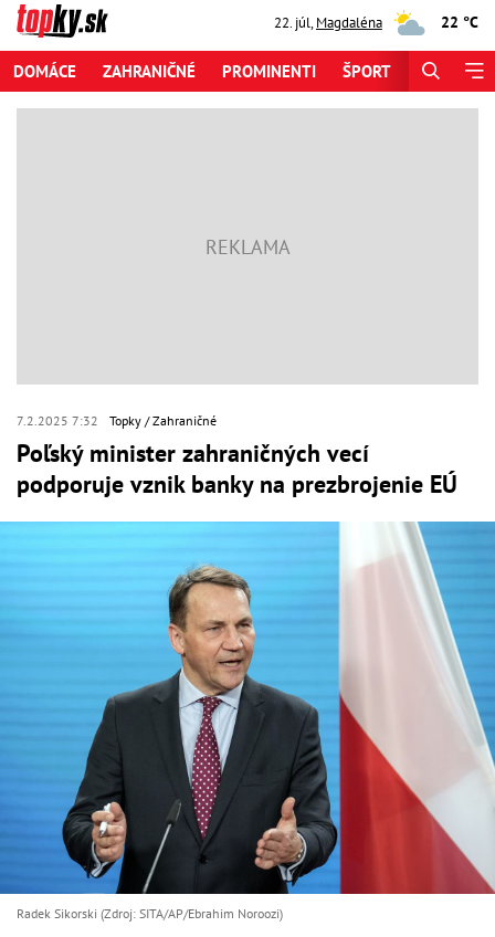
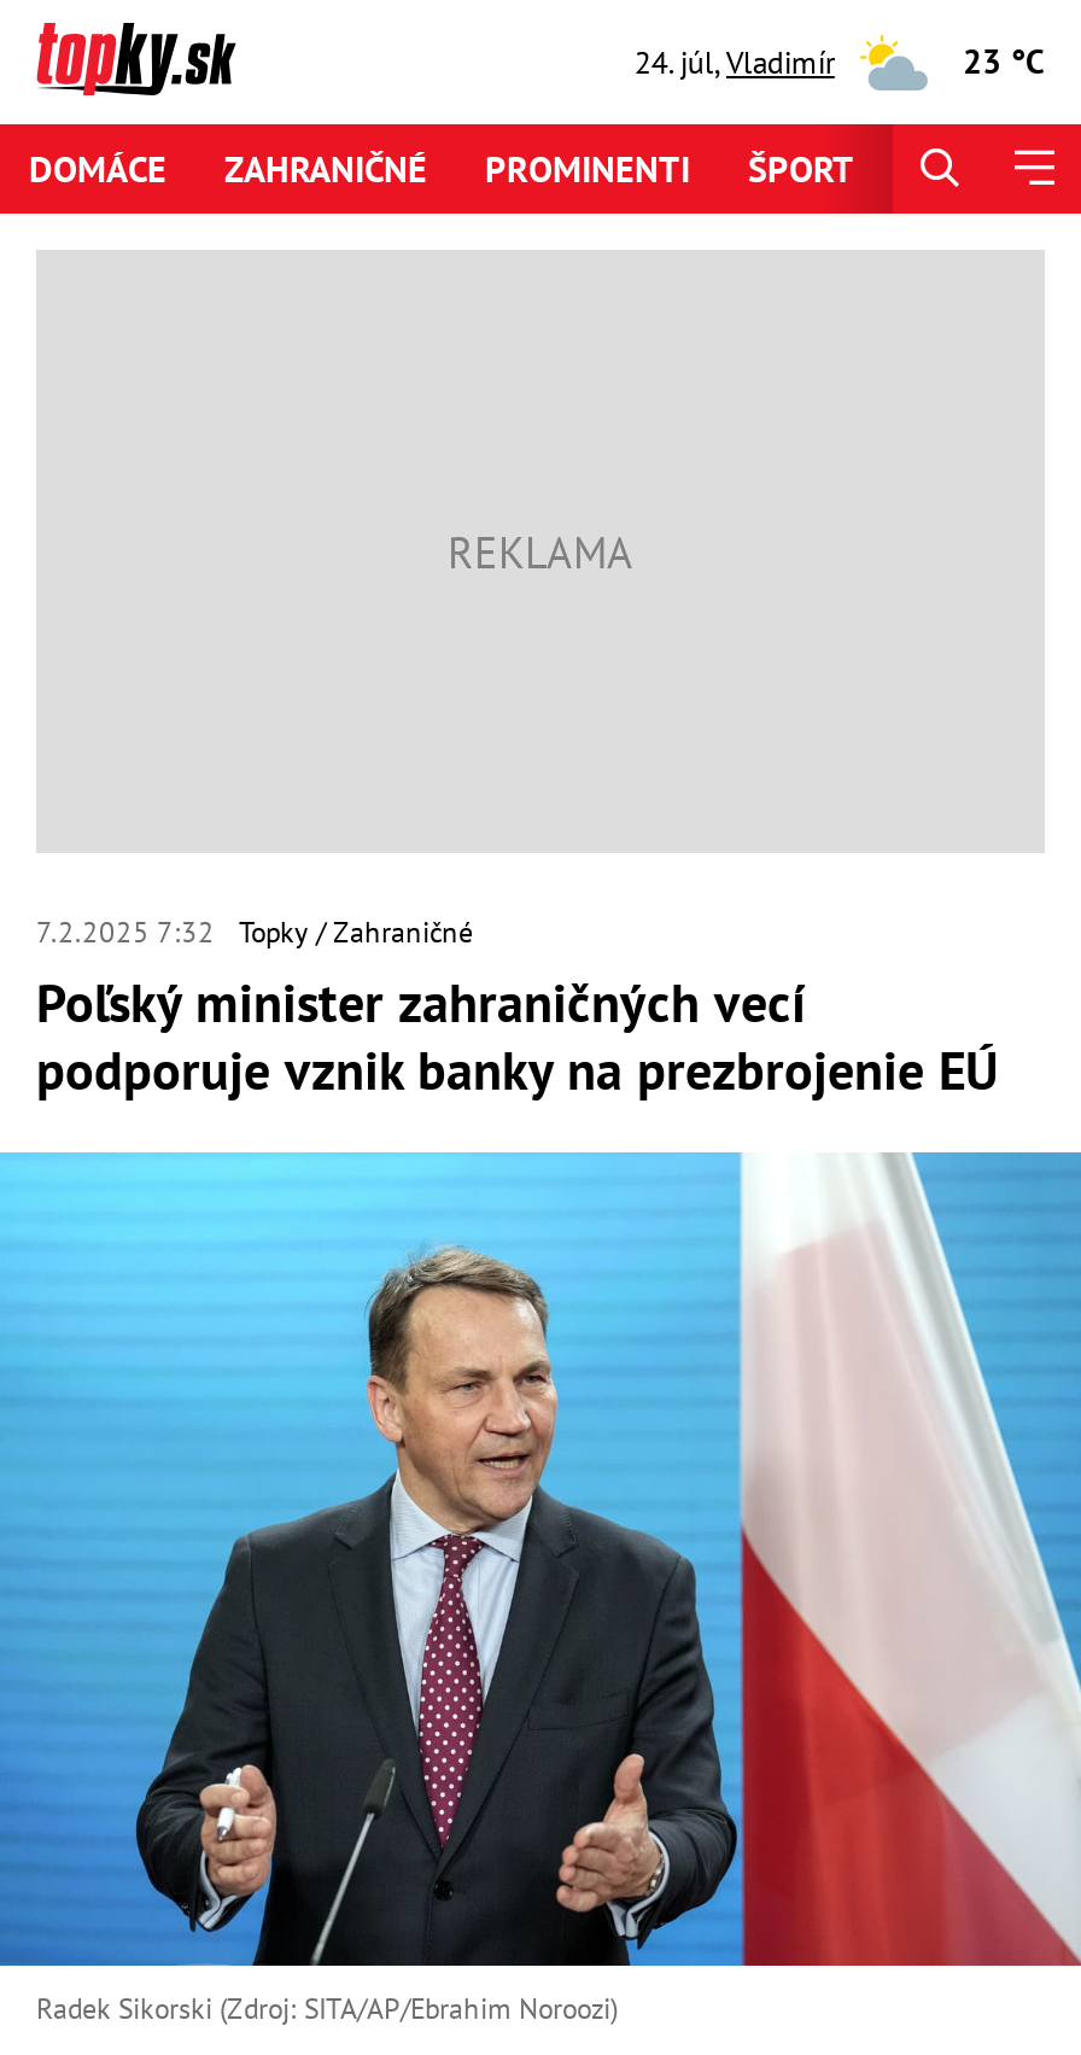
- 22. júl, Magdaléna
+ 24. júl, Vladimír

- 22 °C
+ 23 °C
